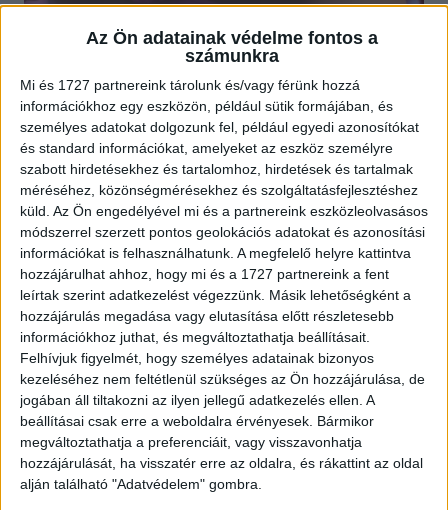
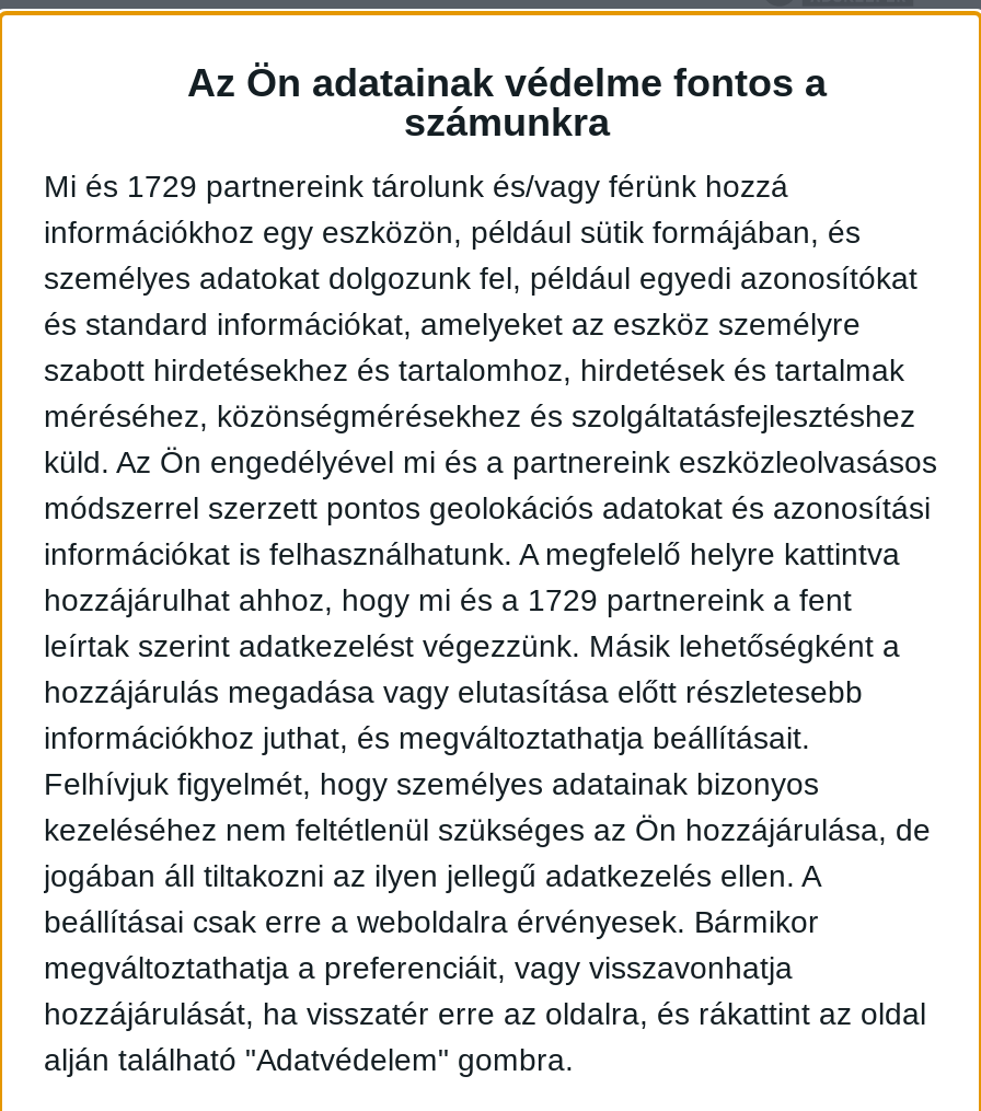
- Mi és 1727 partnereink tárolunk és/vagy férünk hozzá
+ Mi és 1729 partnereink tárolunk és/vagy férünk hozzá

- hozzájárulhat ahhoz, hogy mi és a 1727 partnereink a fent
+ hozzájárulhat ahhoz, hogy mi és a 1729 partnereink a fent
